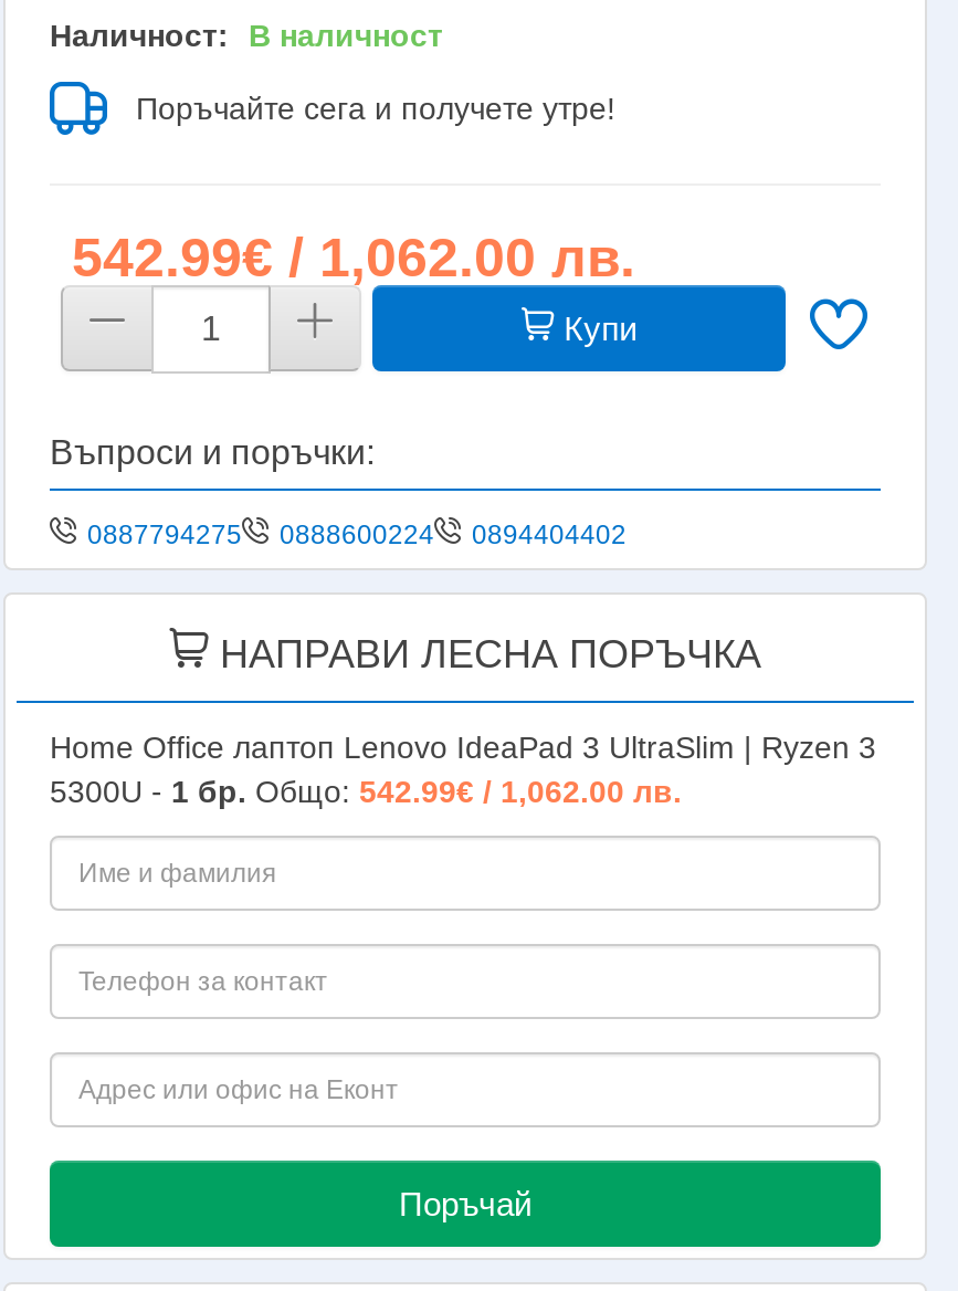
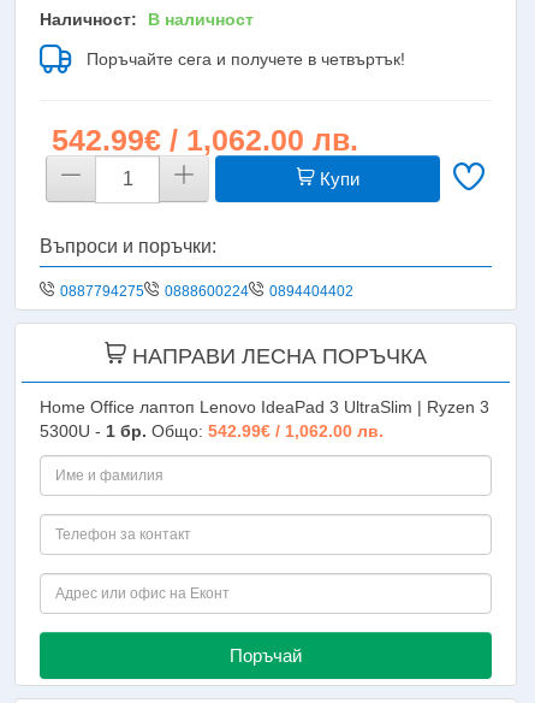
- Поръчайте сега и получете утре!
+ Поръчайте сега и получете в четвъртък!
